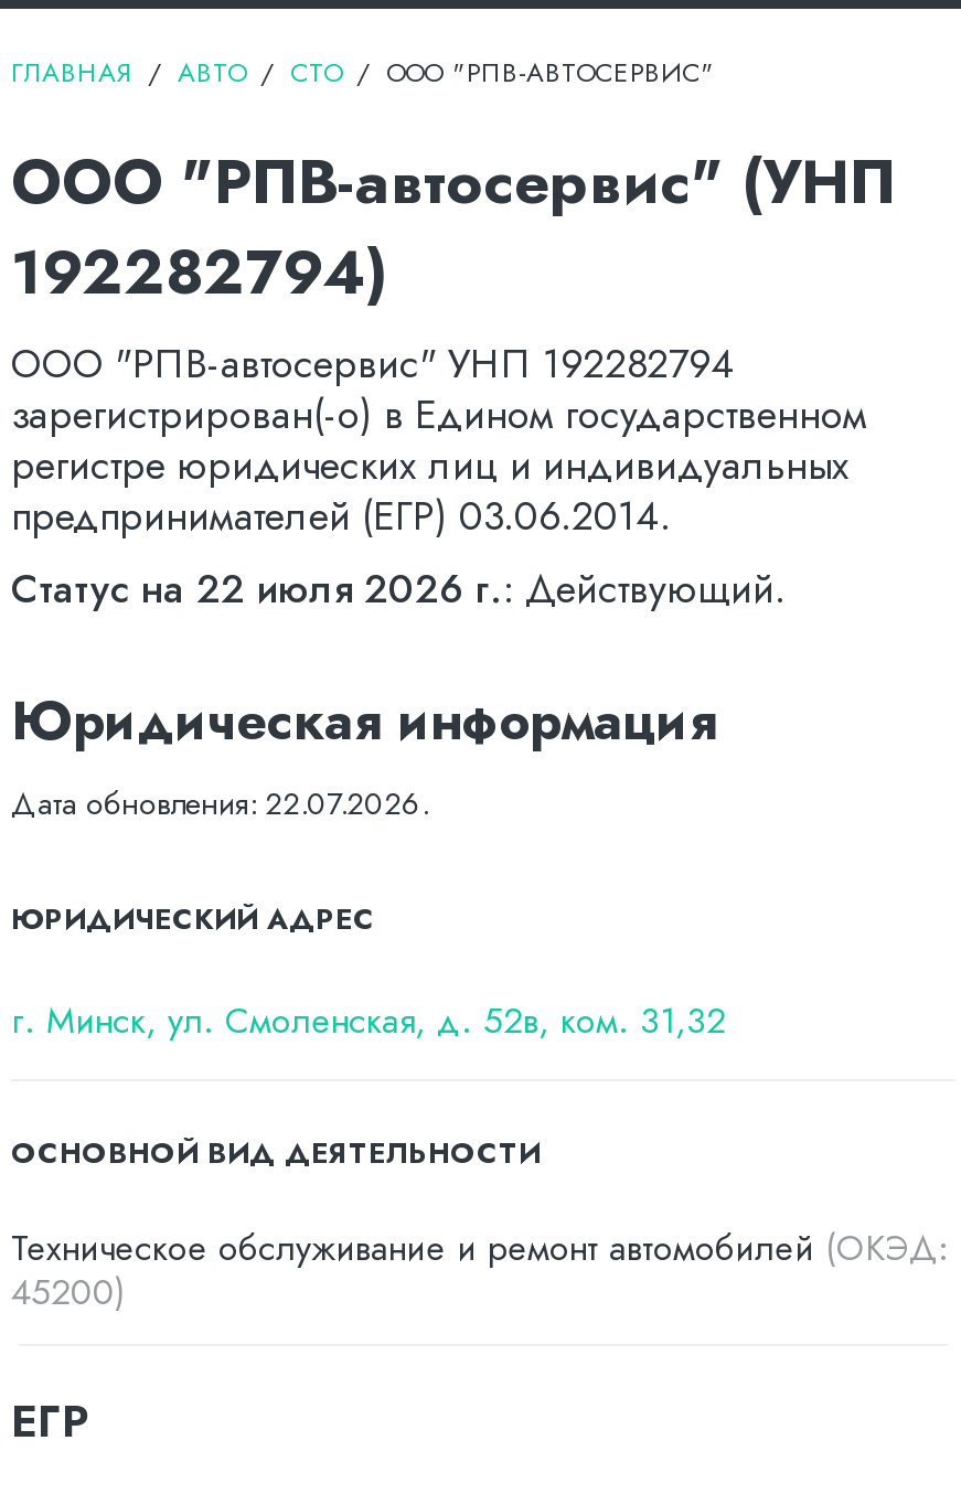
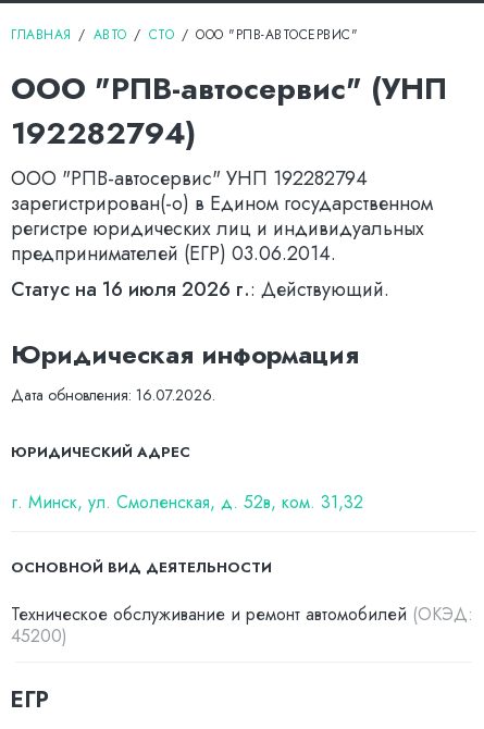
- Статус на 22 июля 2026 г.: Действующий.
+ Статус на 16 июля 2026 г.: Действующий.

- Дата обновления: 22.07.2026.
+ Дата обновления: 16.07.2026.
